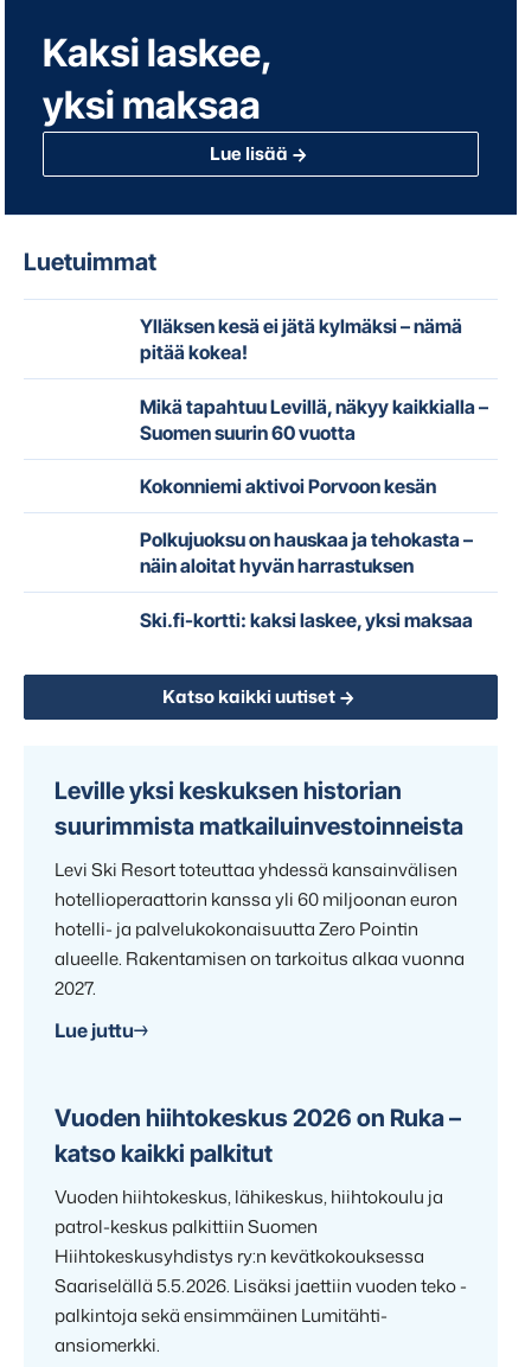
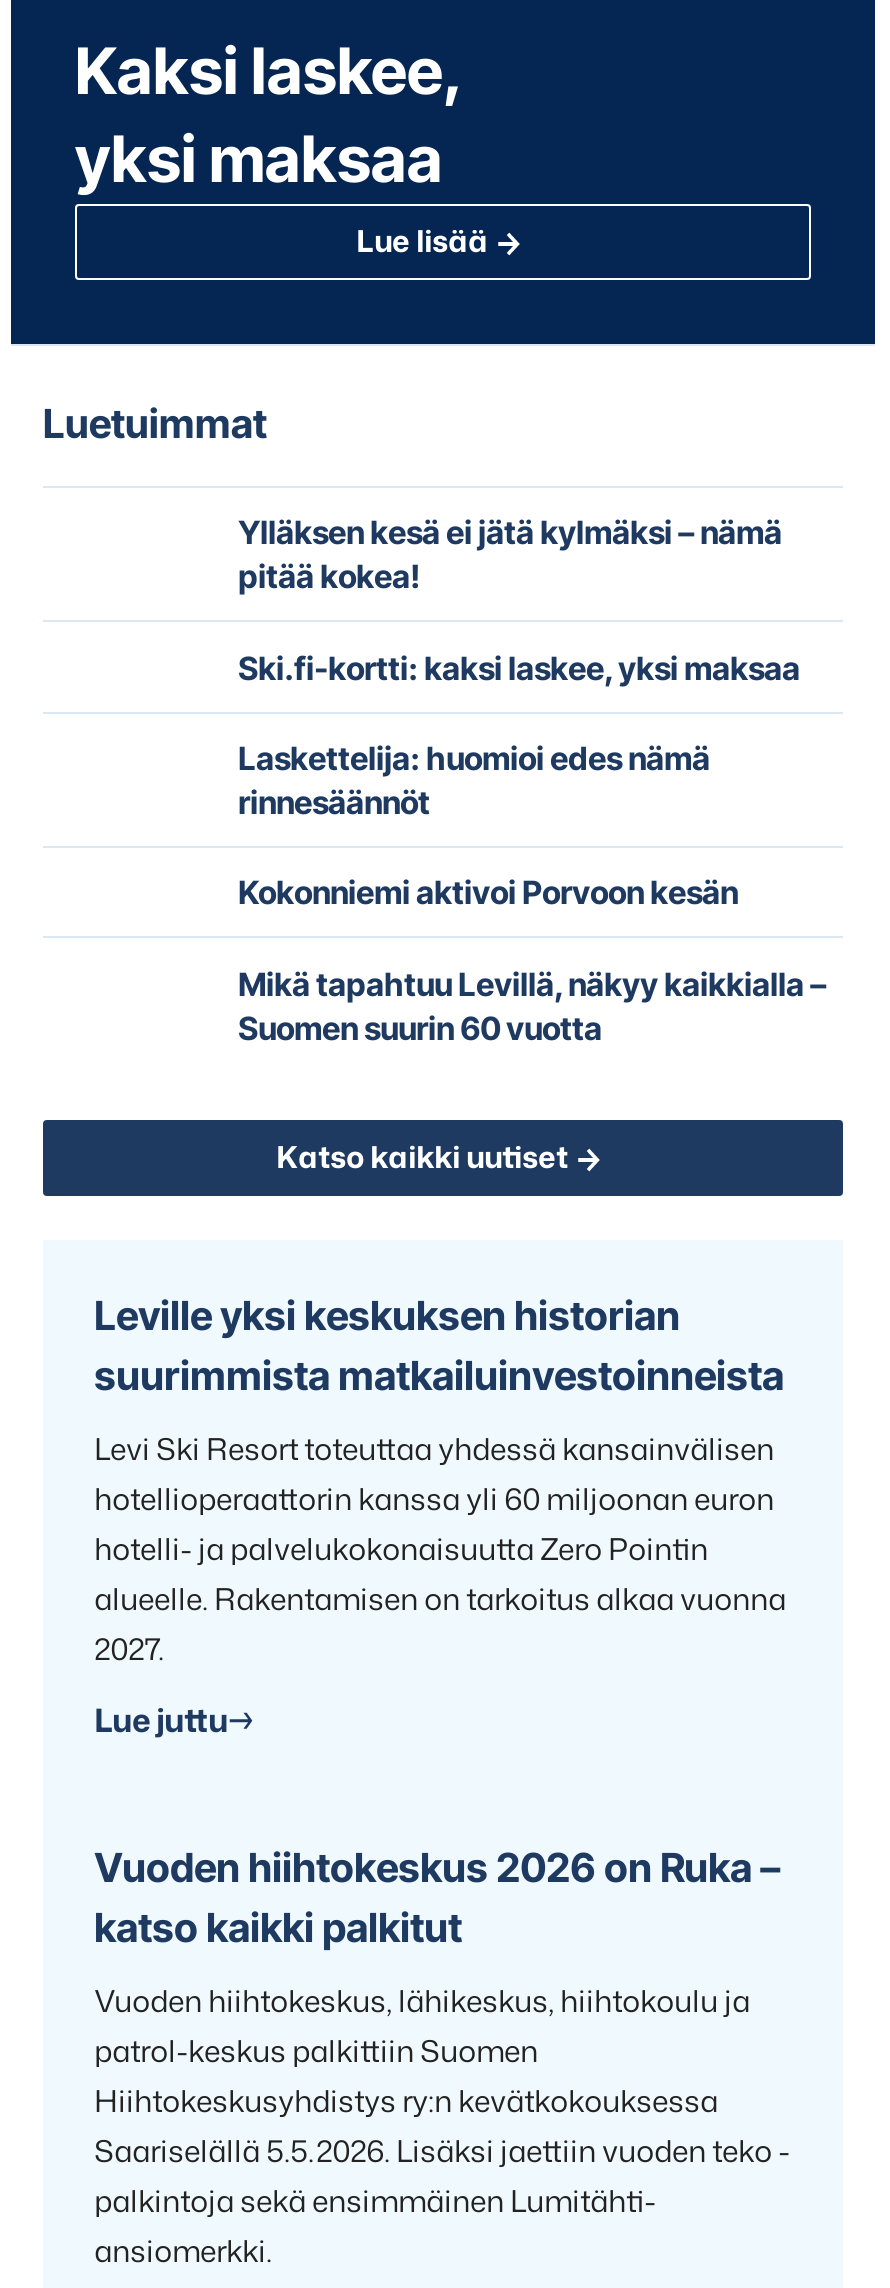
+ Laskettelija: huomioi edes nämä
+ rinnesäännöt

moved down: Mikä tapahtuu Levillä, näkyy kaikkialla – | Suomen suurin 60 vuotta

moved up: Kokonniemi aktivoi Porvoon kesän

- Polkujuoksu on hauskaa ja tehokasta –
- näin aloitat hyvän harrastuksen

moved up: Ski.fi-kortti: kaksi laskee, yksi maksaa
